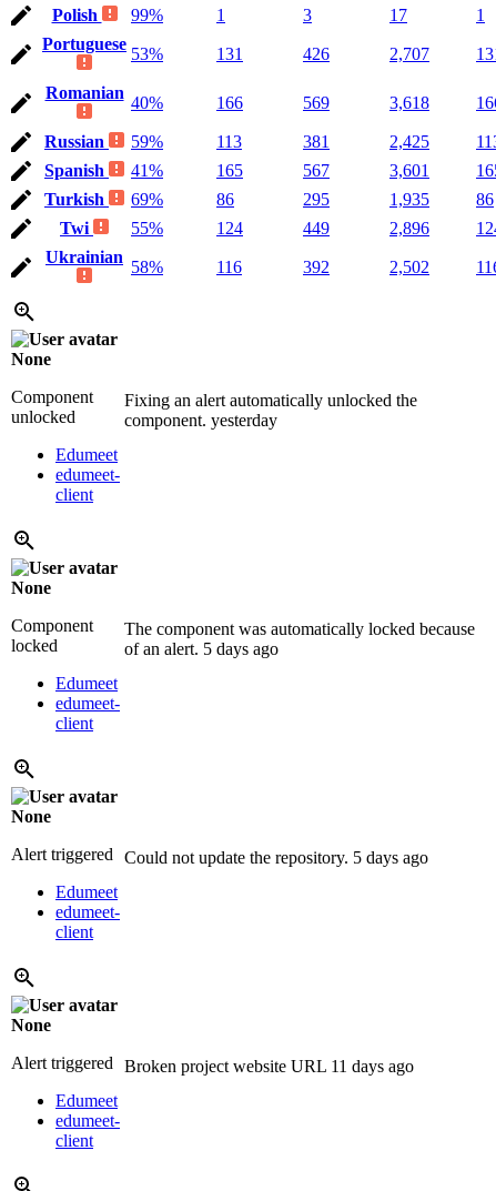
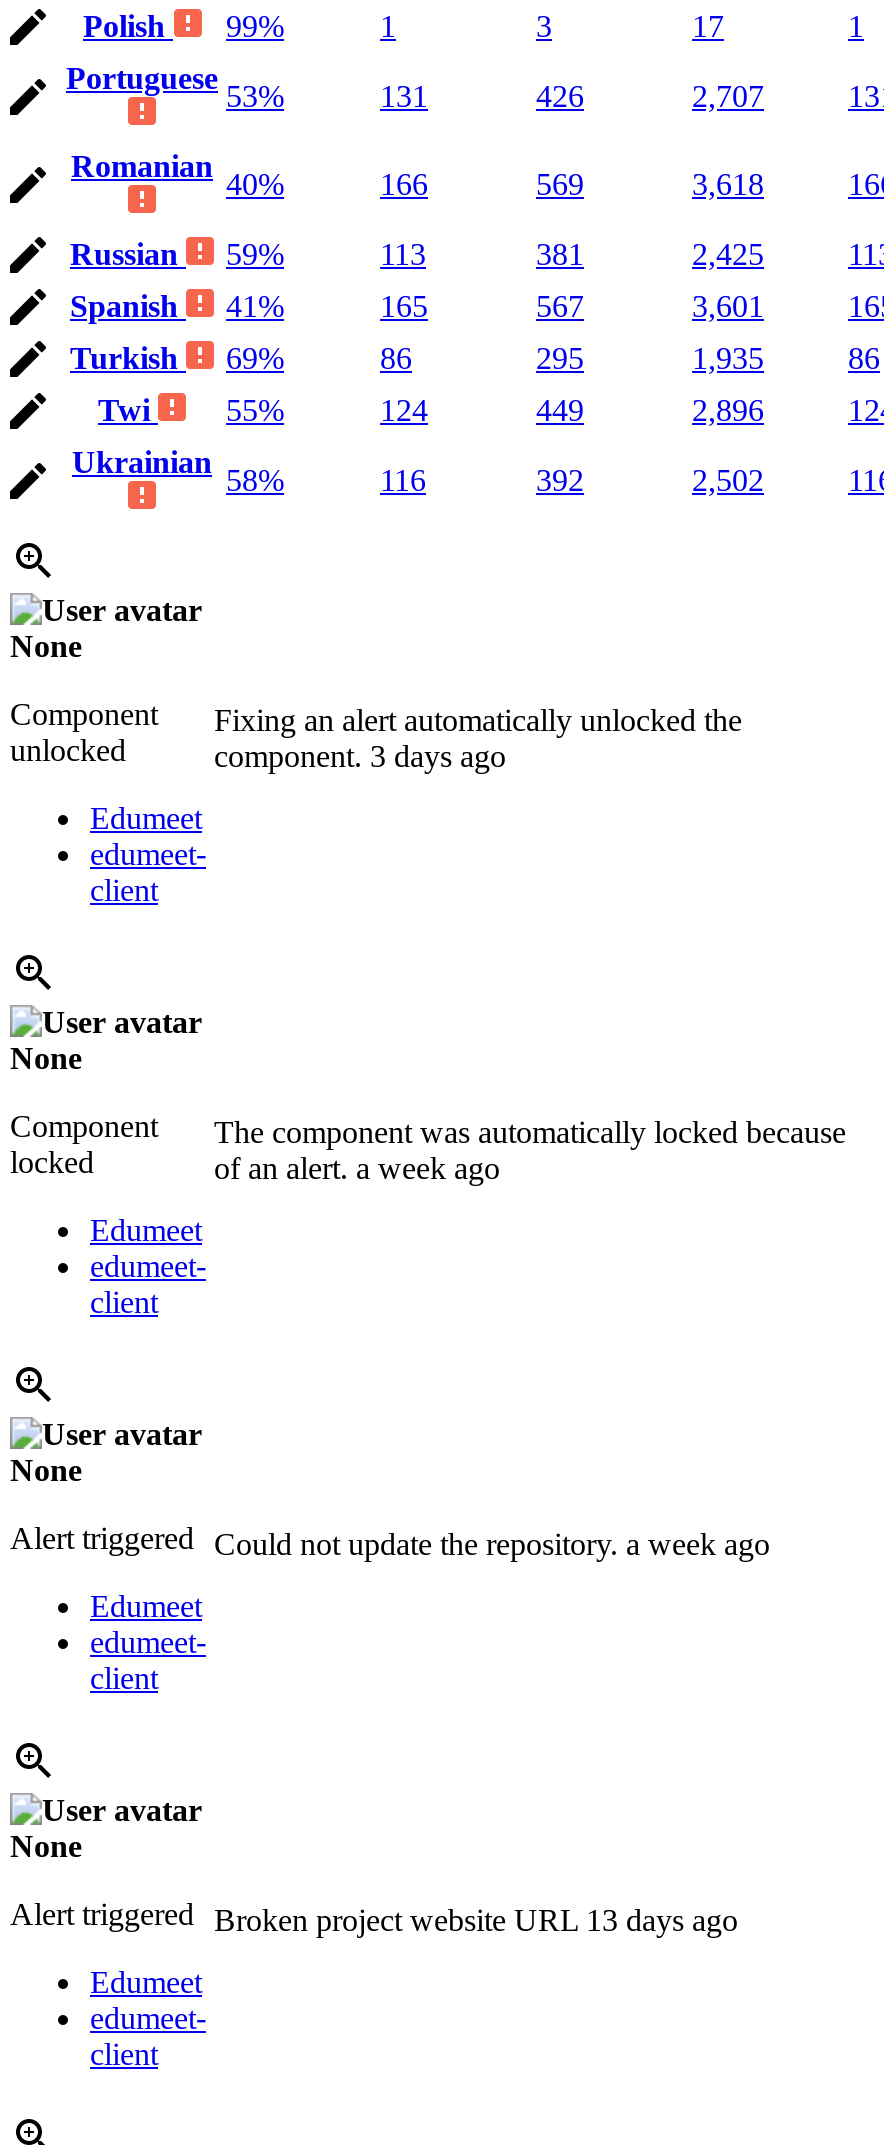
- component. yesterday
+ component. 3 days ago

- of an alert. 5 days ago
+ of an alert. a week ago

- Could not update the repository. 5 days ago
+ Could not update the repository. a week ago

- Broken project website URL 11 days ago
+ Broken project website URL 13 days ago
